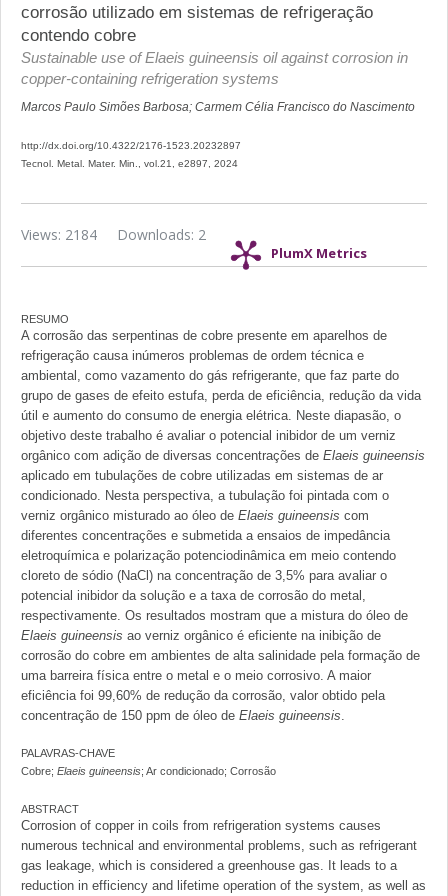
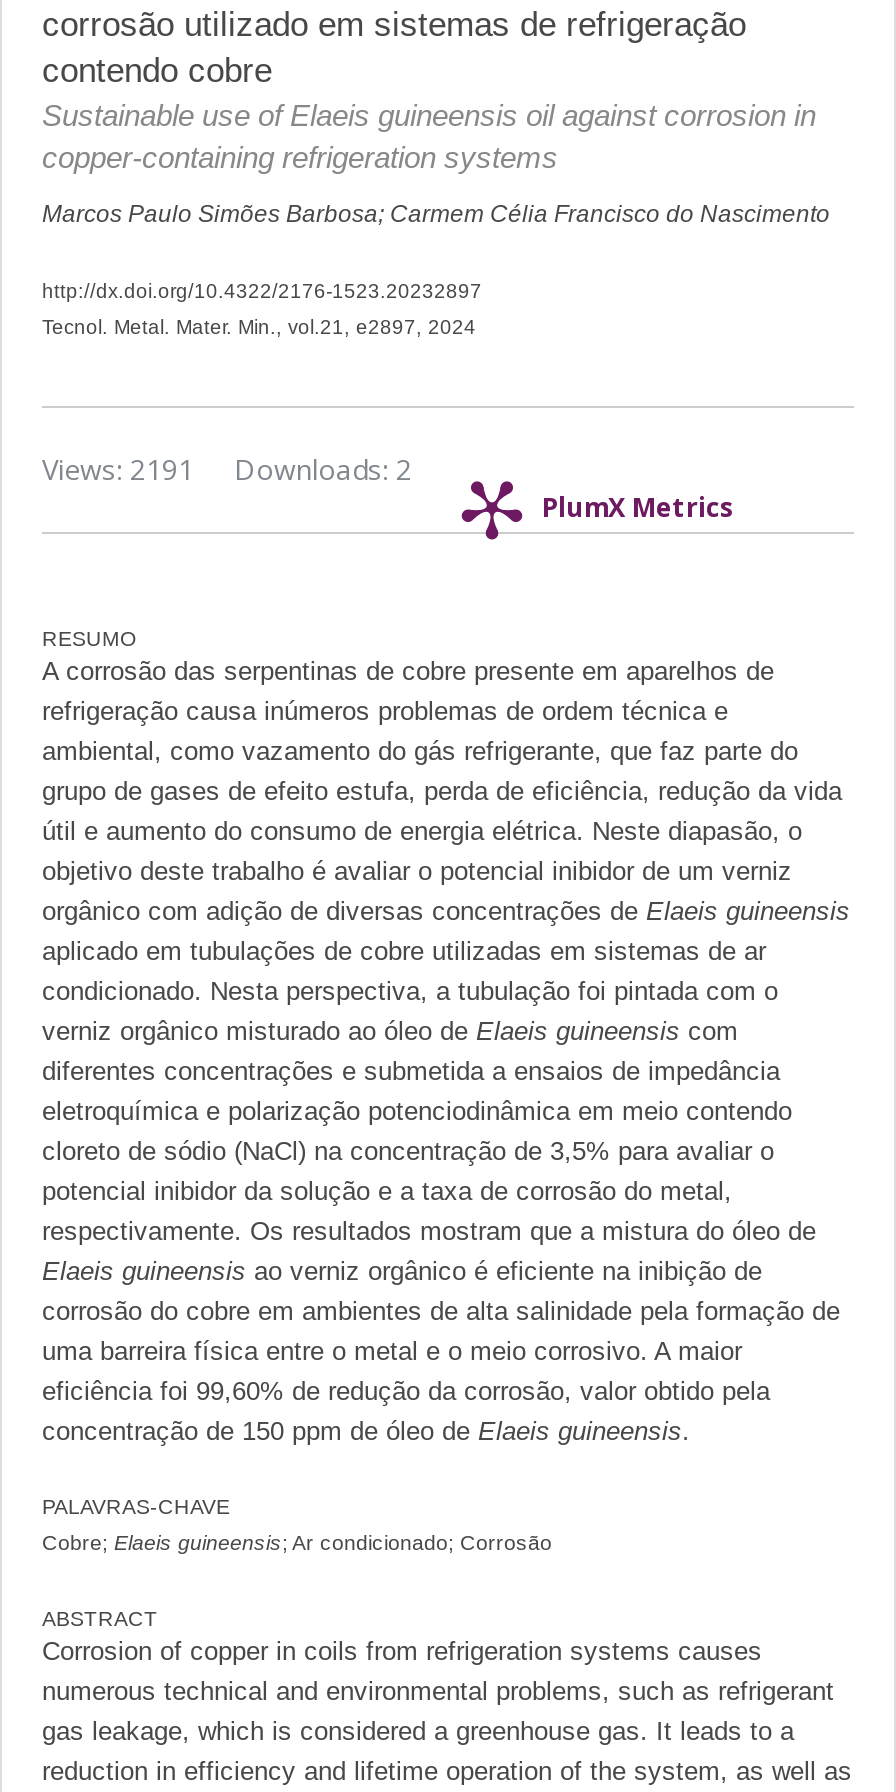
- Views: 2184 Downloads: 2
+ Views: 2191 Downloads: 2
